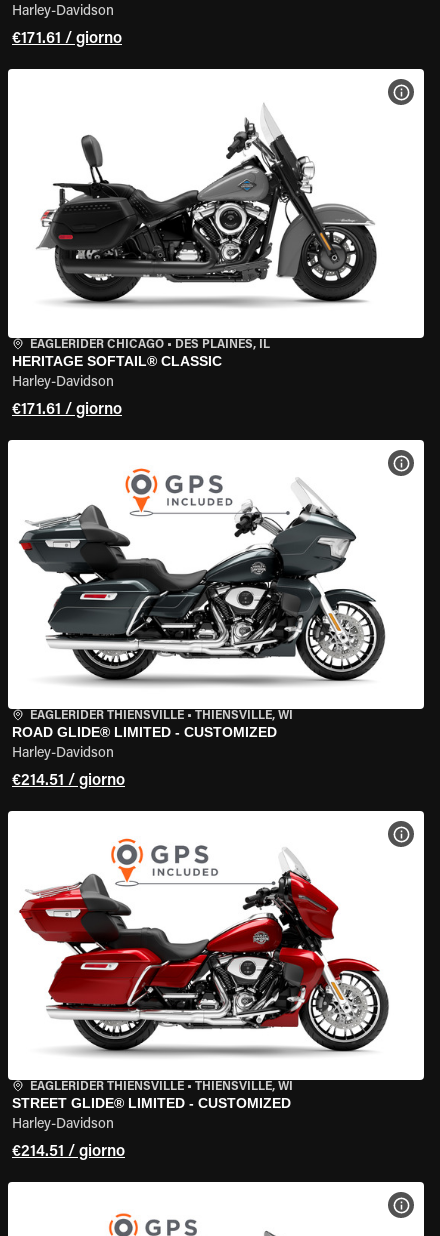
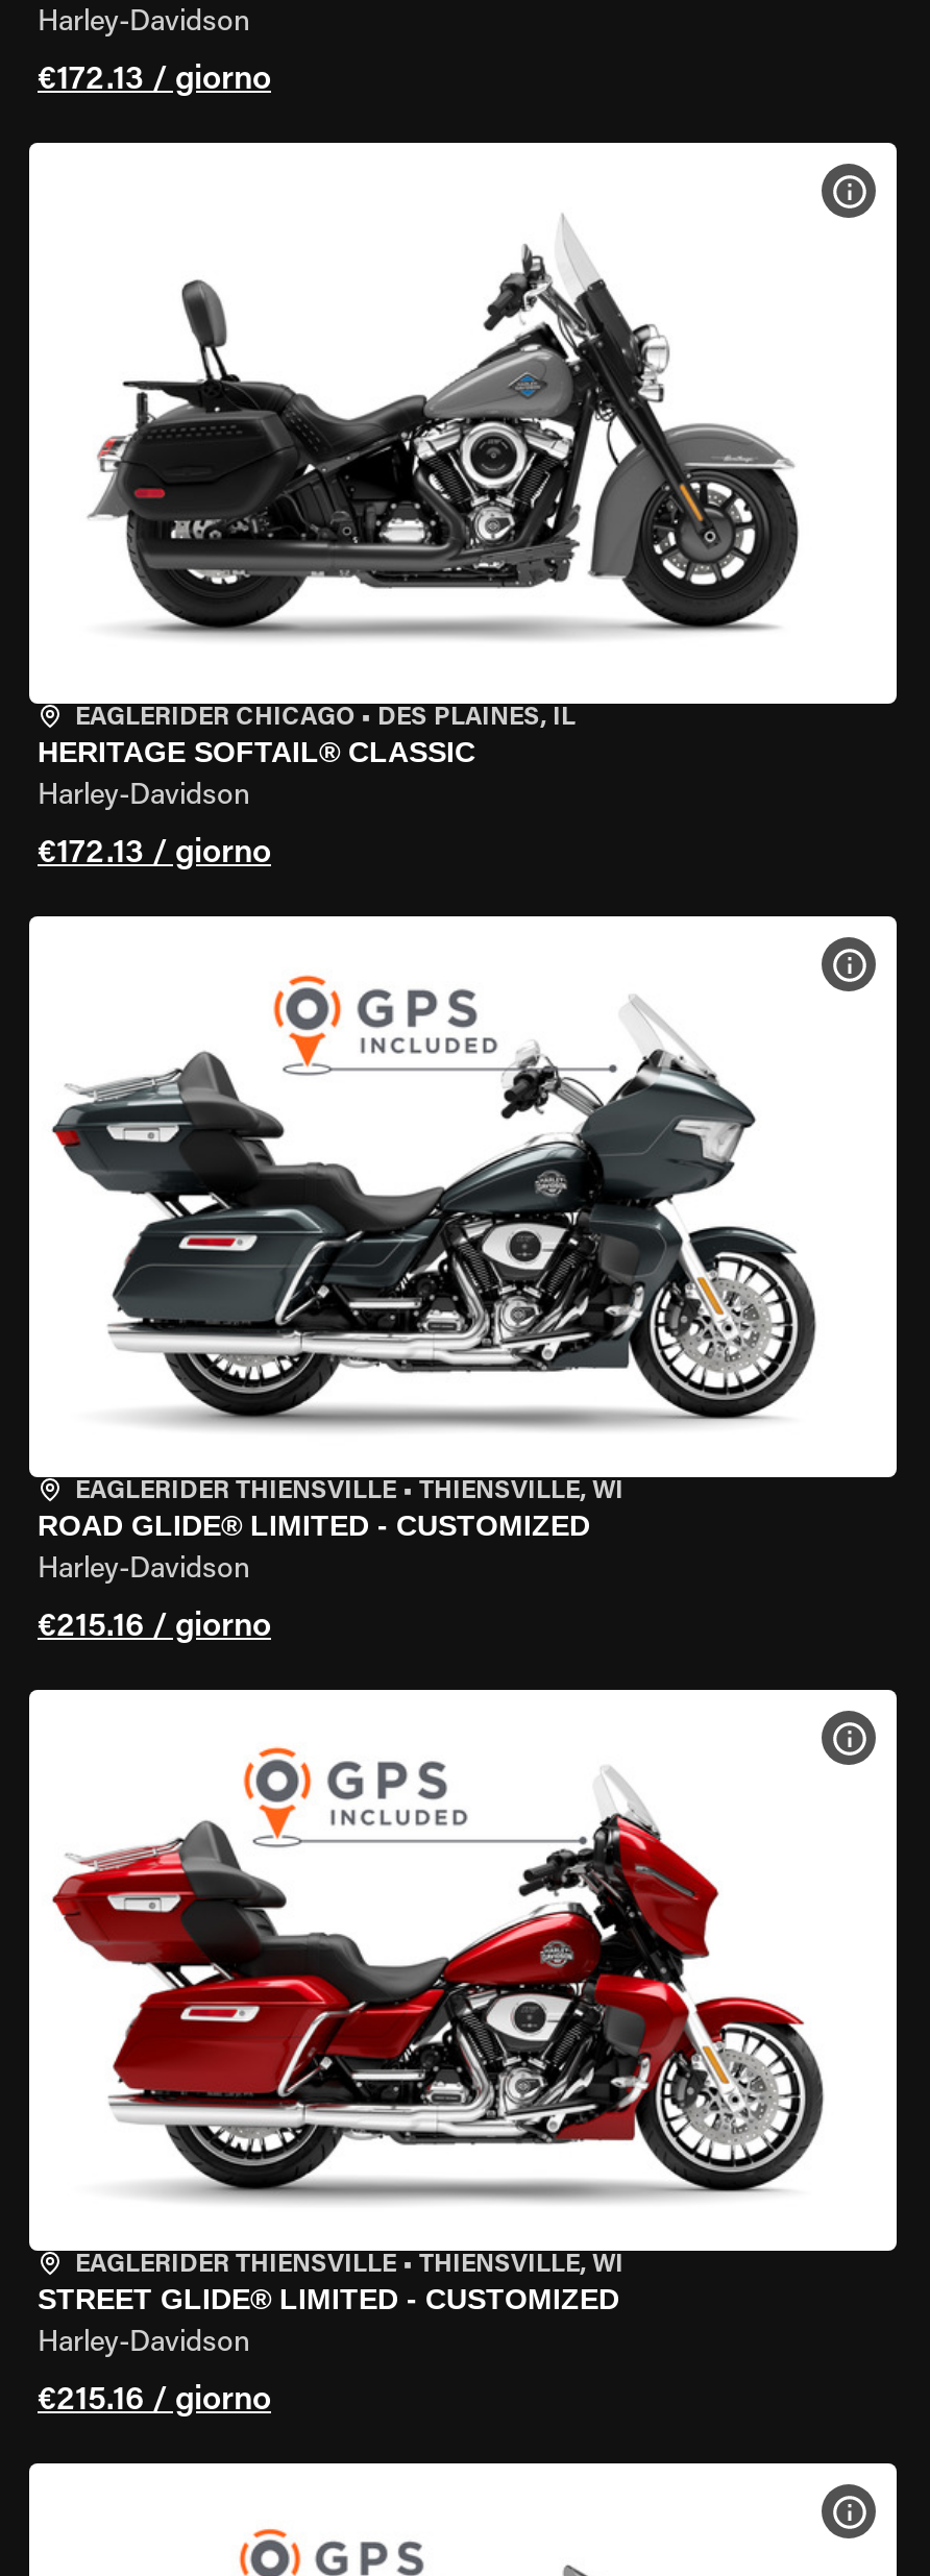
- €171.61 / giorno
+ €172.13 / giorno

- €171.61 / giorno
+ €172.13 / giorno

- €214.51 / giorno
+ €215.16 / giorno

- €214.51 / giorno
+ €215.16 / giorno
